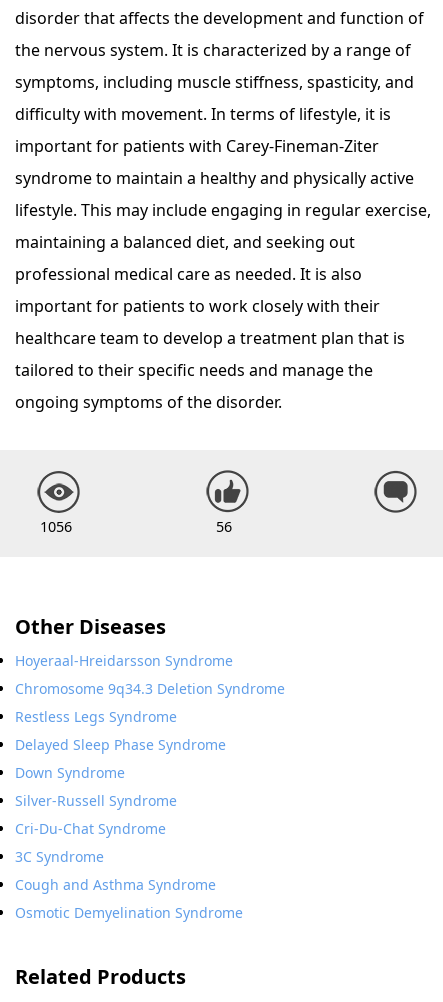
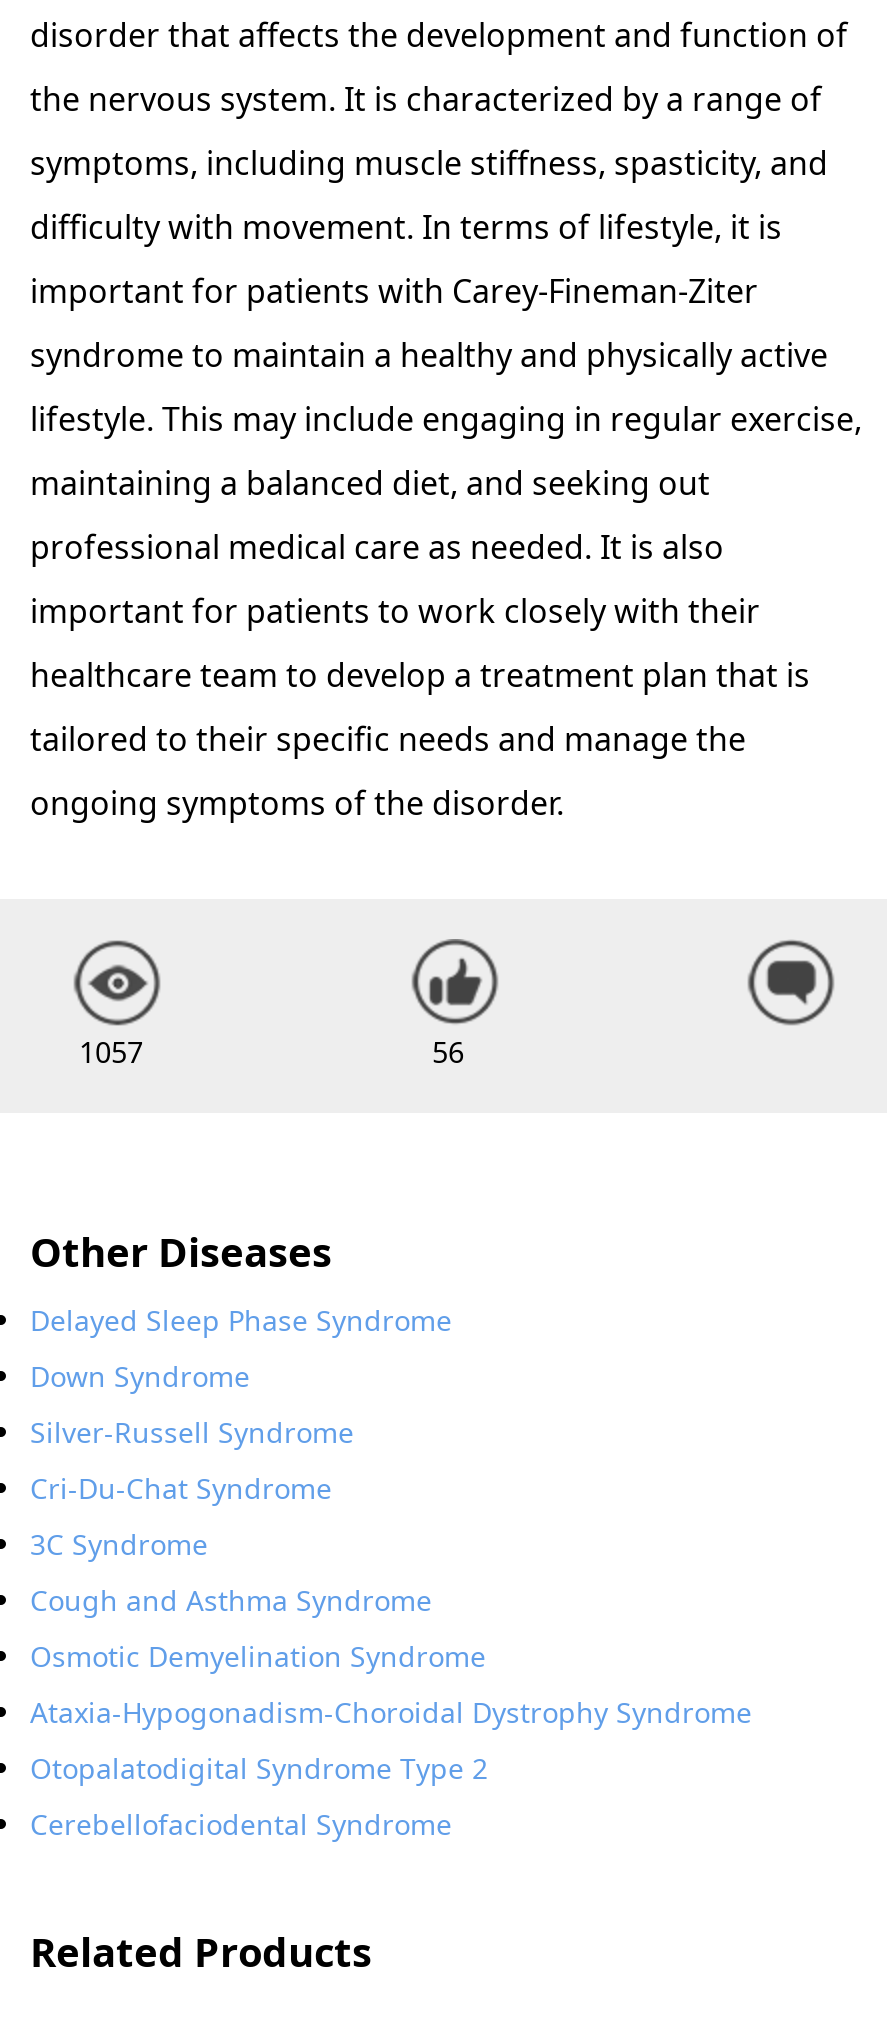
- 1056
+ 1057

- Hoyeraal-Hreidarsson Syndrome
- Chromosome 9q34.3 Deletion Syndrome
- Restless Legs Syndrome

moved up: Delayed Sleep Phase Syndrome | Down Syndrome | Silver-Russell Syndrome | Cri-Du-Chat Syndrome | 3C Syndrome | Cough and Asthma Syndrome | Osmotic Demyelination Syndrome

+ Ataxia-Hypogonadism-Choroidal Dystrophy Syndrome
+ Otopalatodigital Syndrome Type 2
+ Cerebellofaciodental Syndrome
